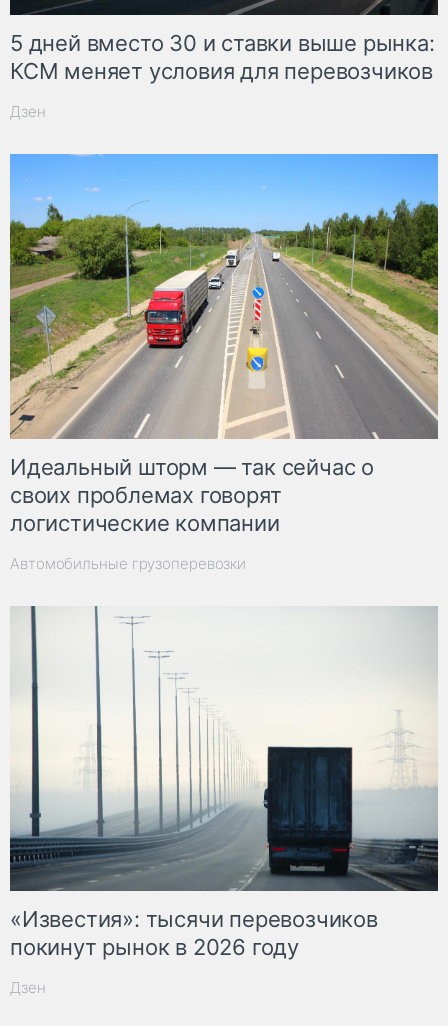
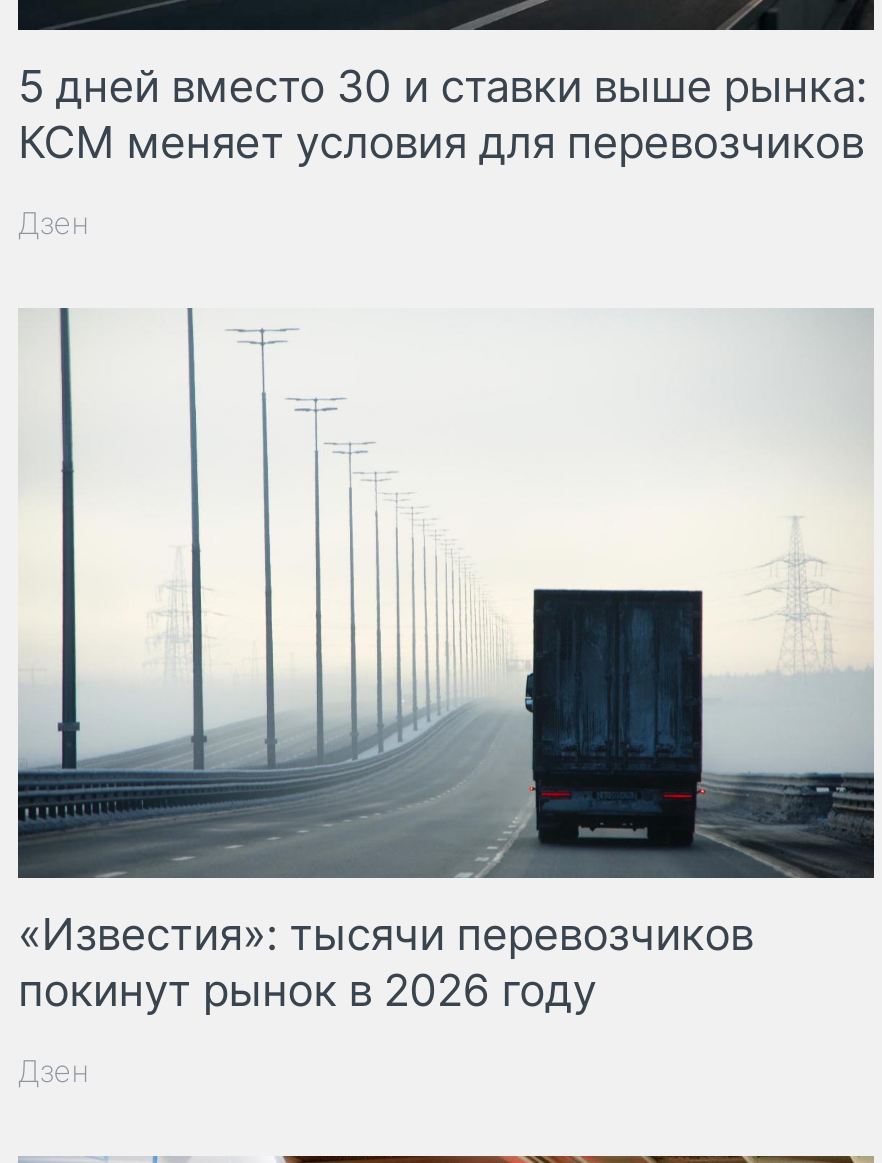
- [image]
- Идеальный шторм — так сейчас о
- своих проблемах говорят
- логистические компании
- Автомобильные грузоперевозки
